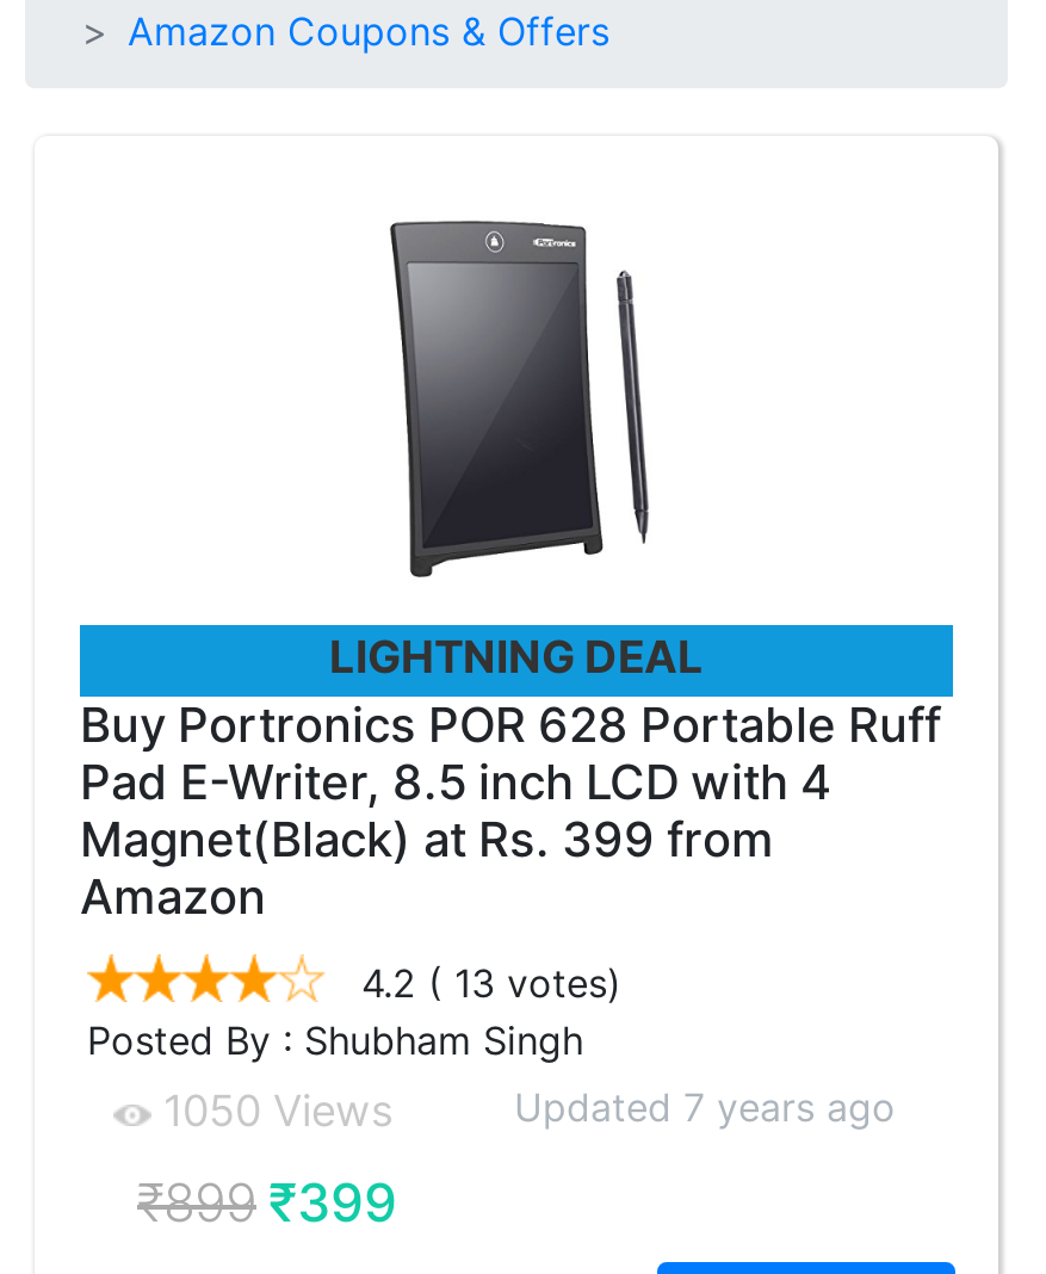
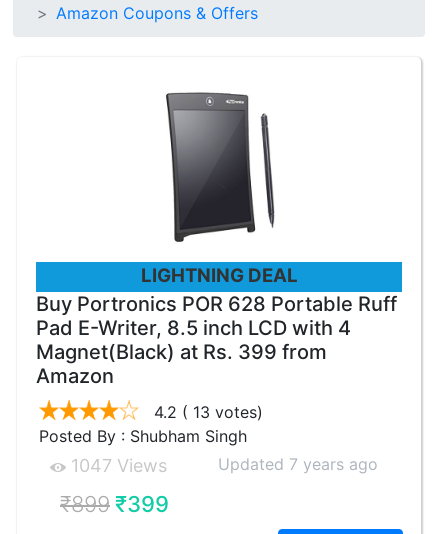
- 1050 Views
+ 1047 Views
